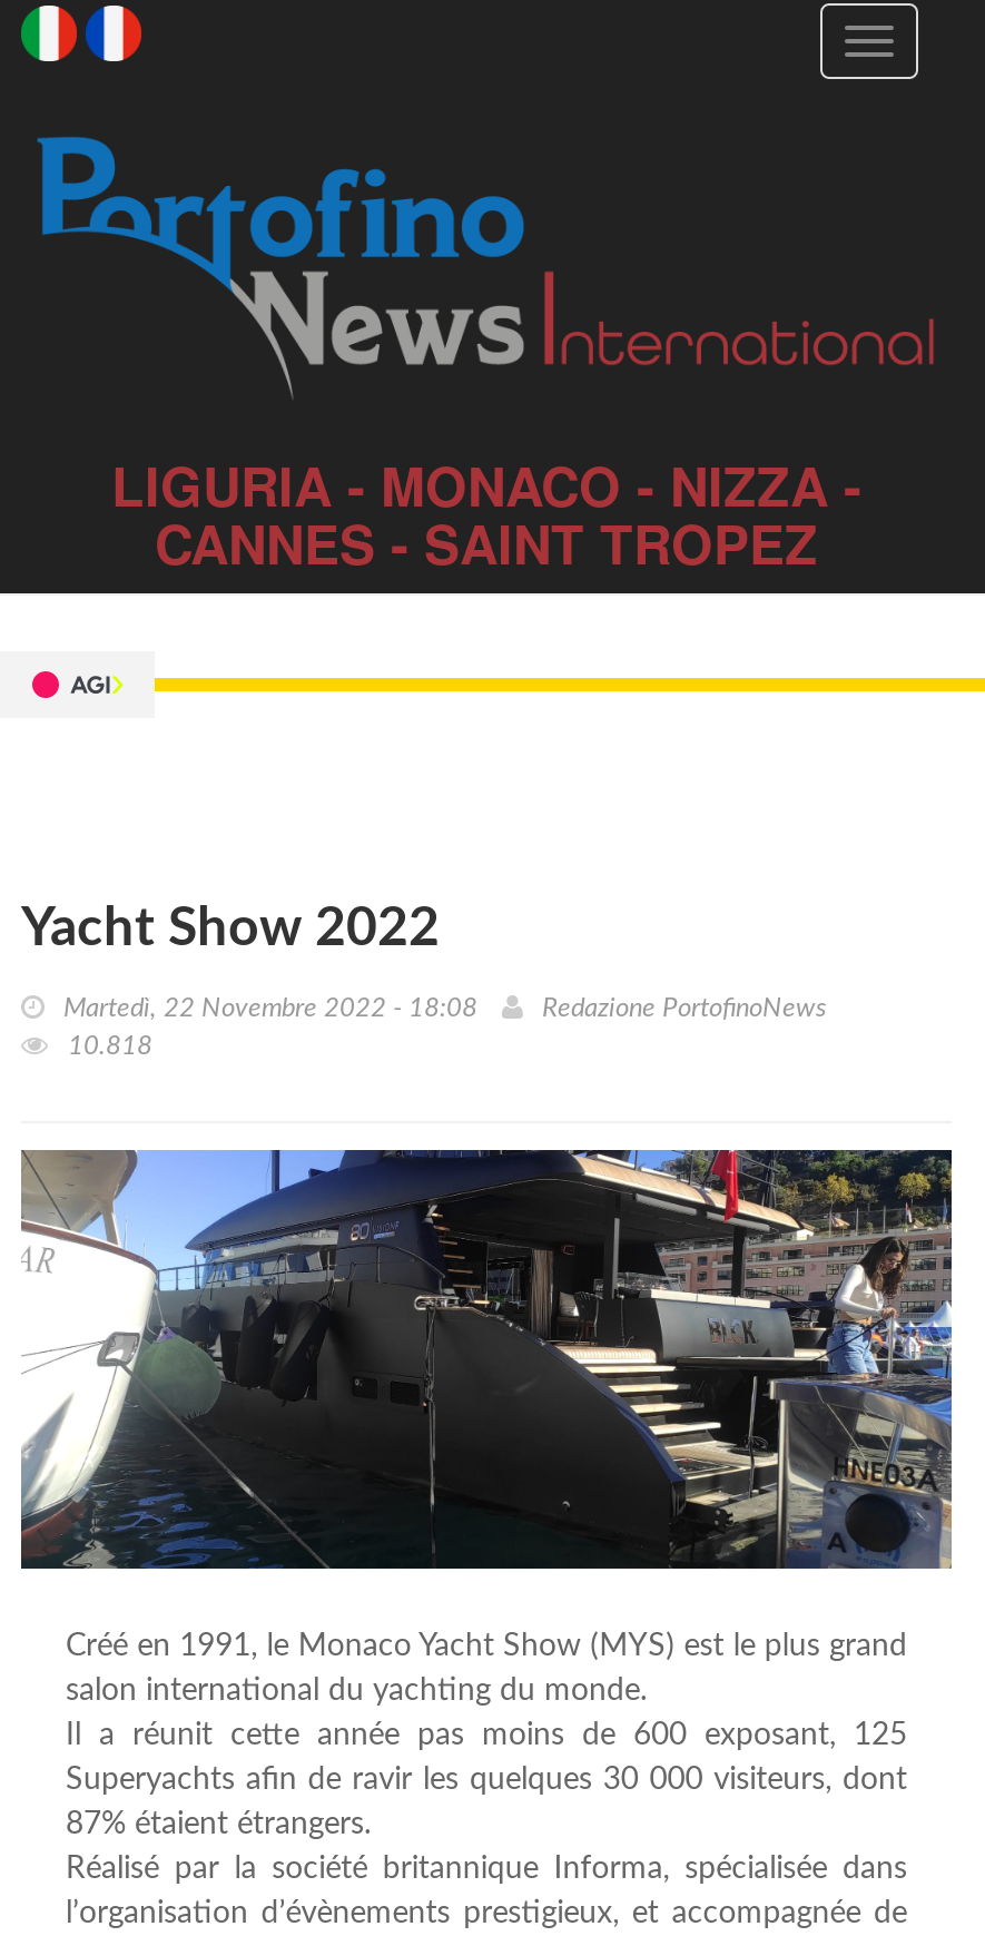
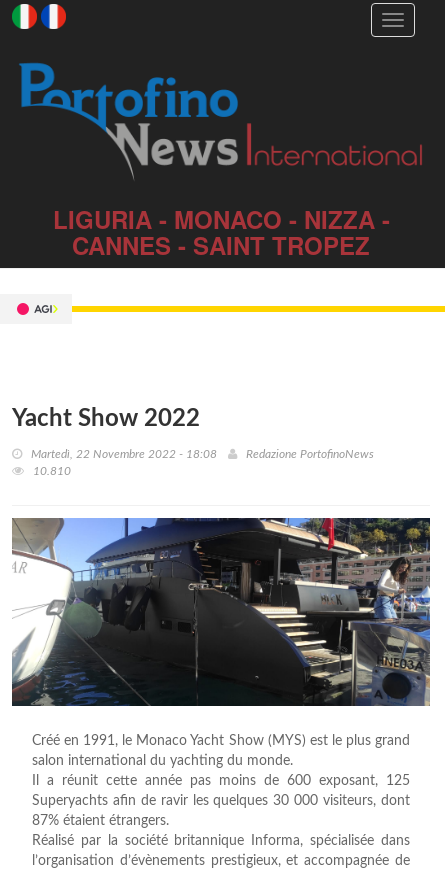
- 10.818
+ 10.810
